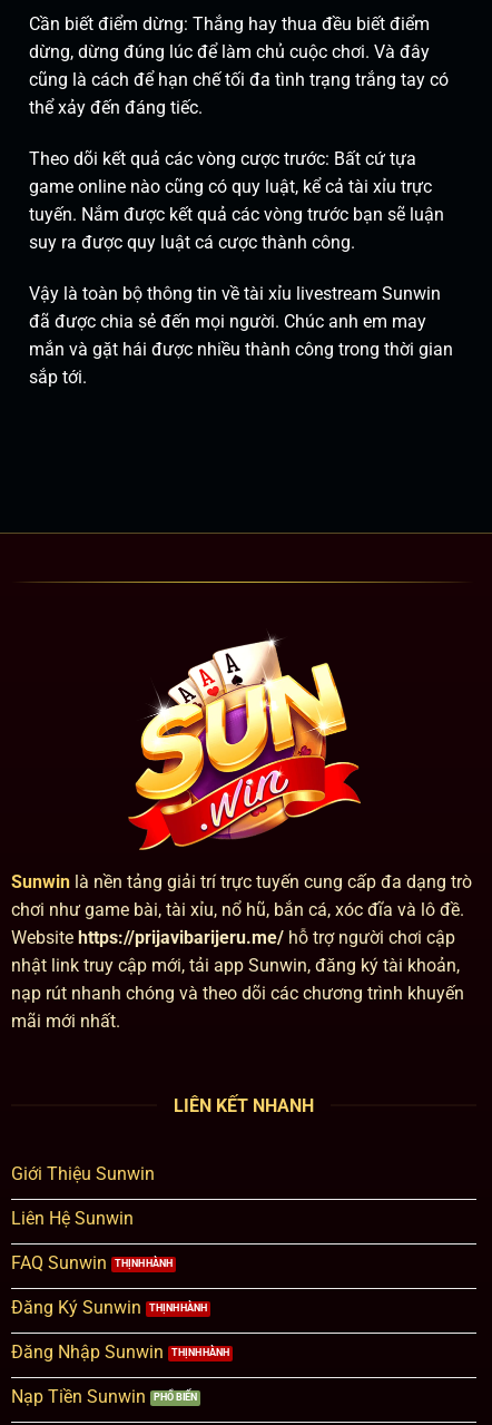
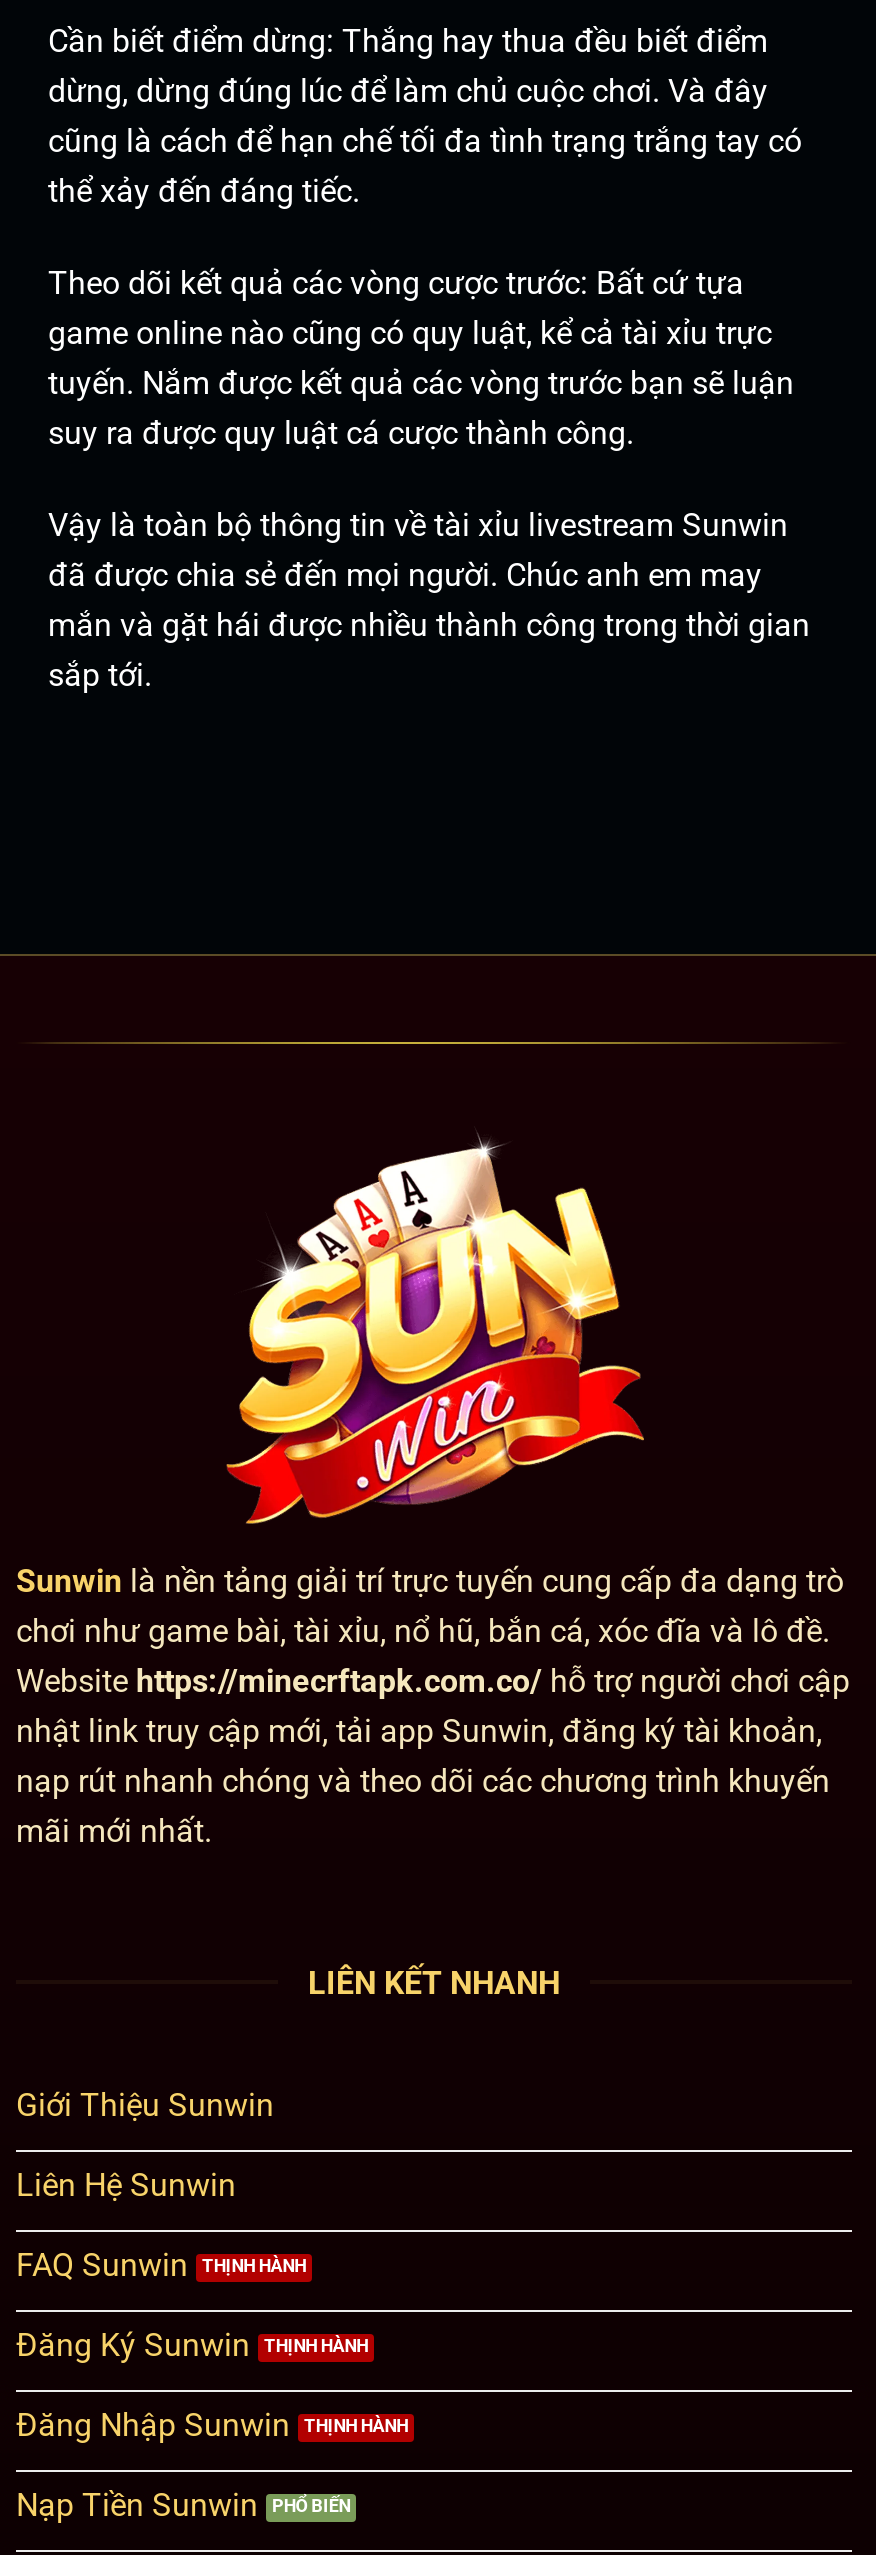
- Website https://prijavibarijeru.me/ hỗ trợ người chơi cập
+ Website https://minecrftapk.com.co/ hỗ trợ người chơi cập
